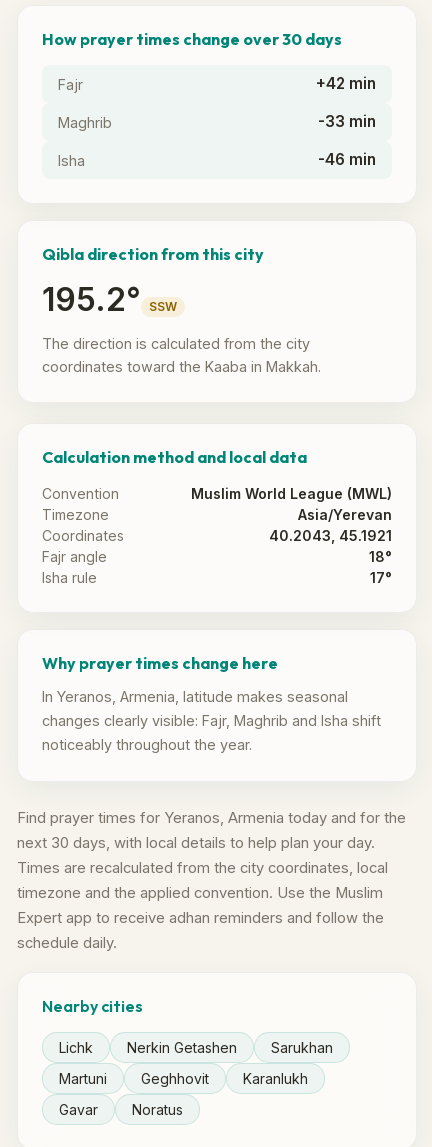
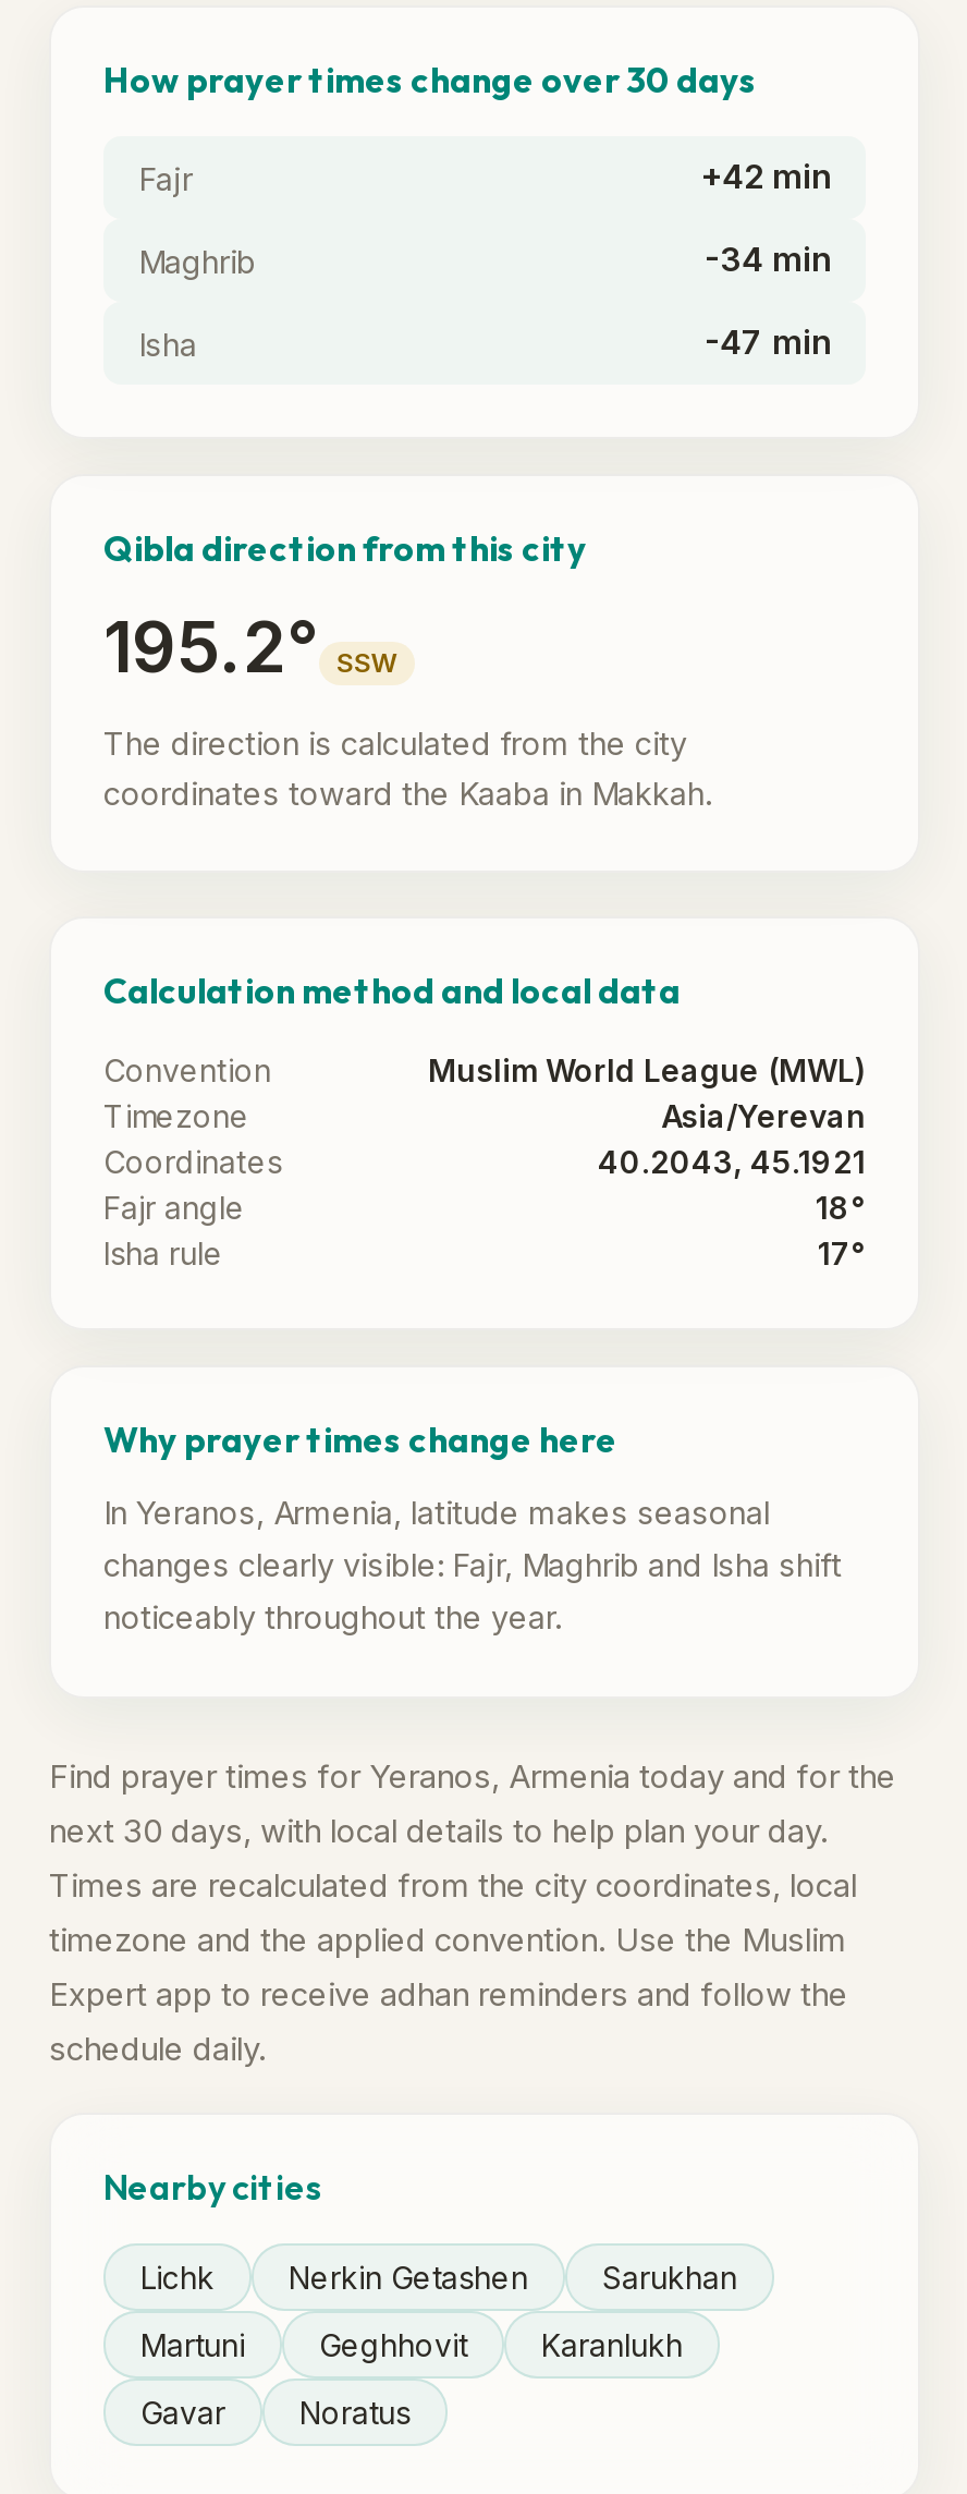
- -33 min
+ -34 min

- -46 min
+ -47 min
